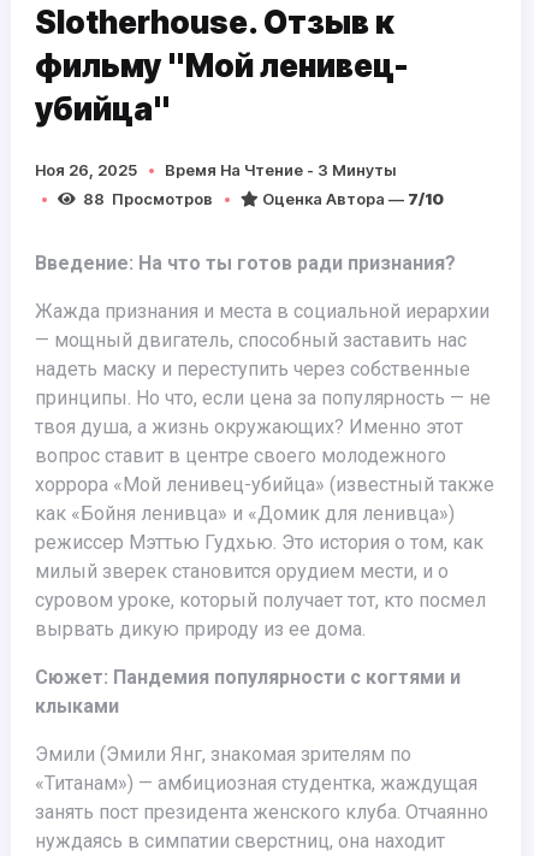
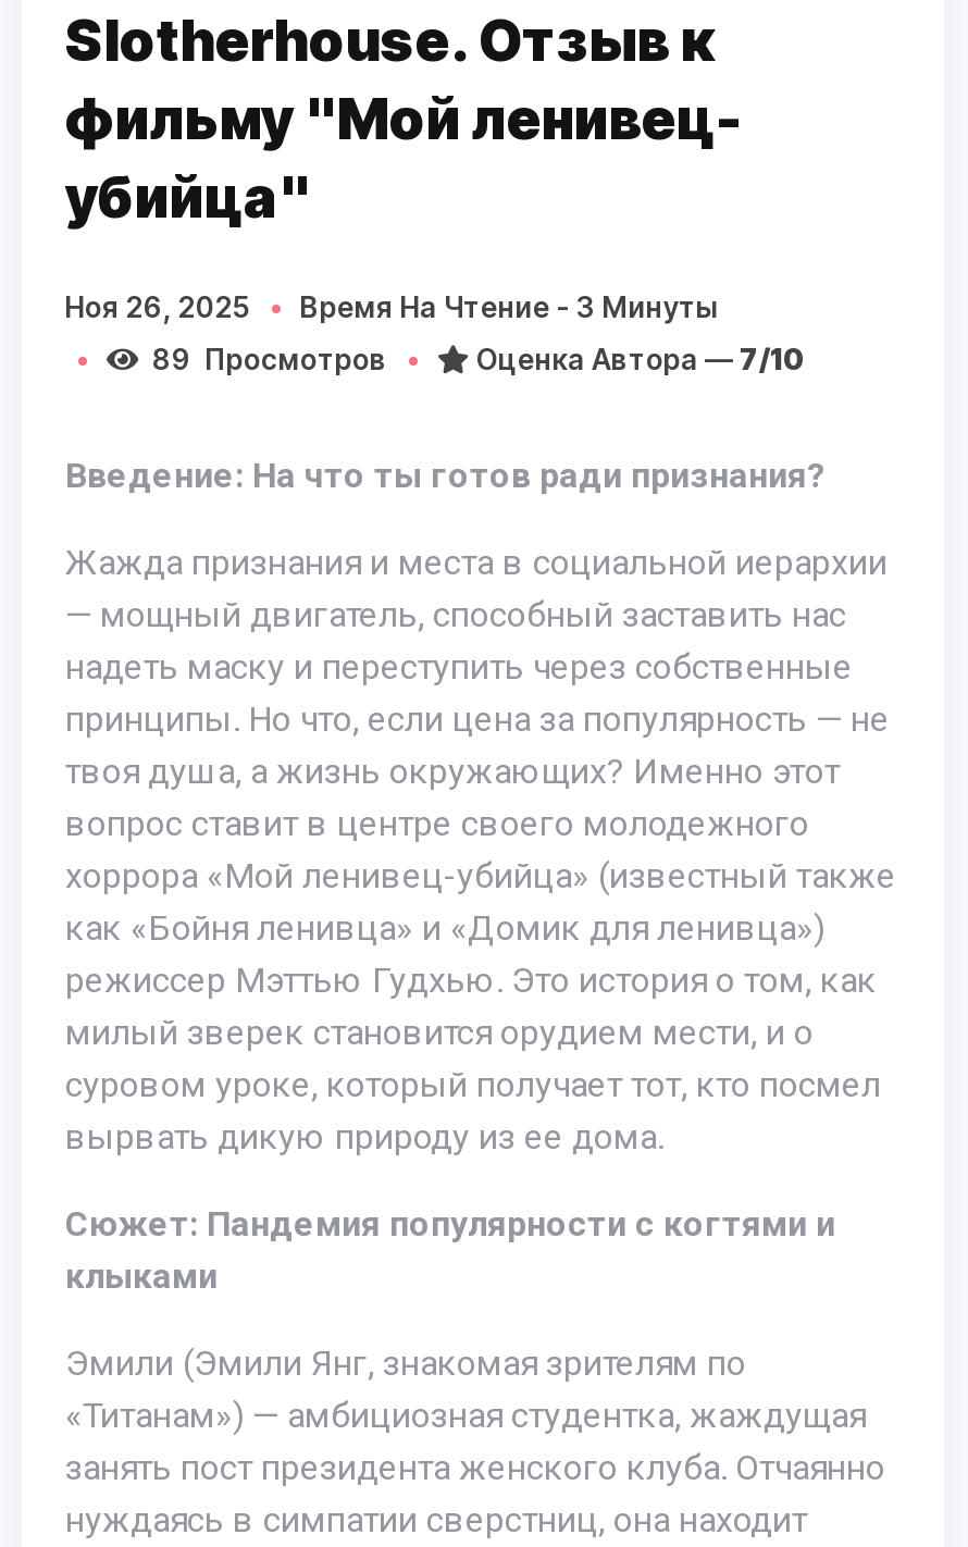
- 88 Просмотров
+ 89 Просмотров
